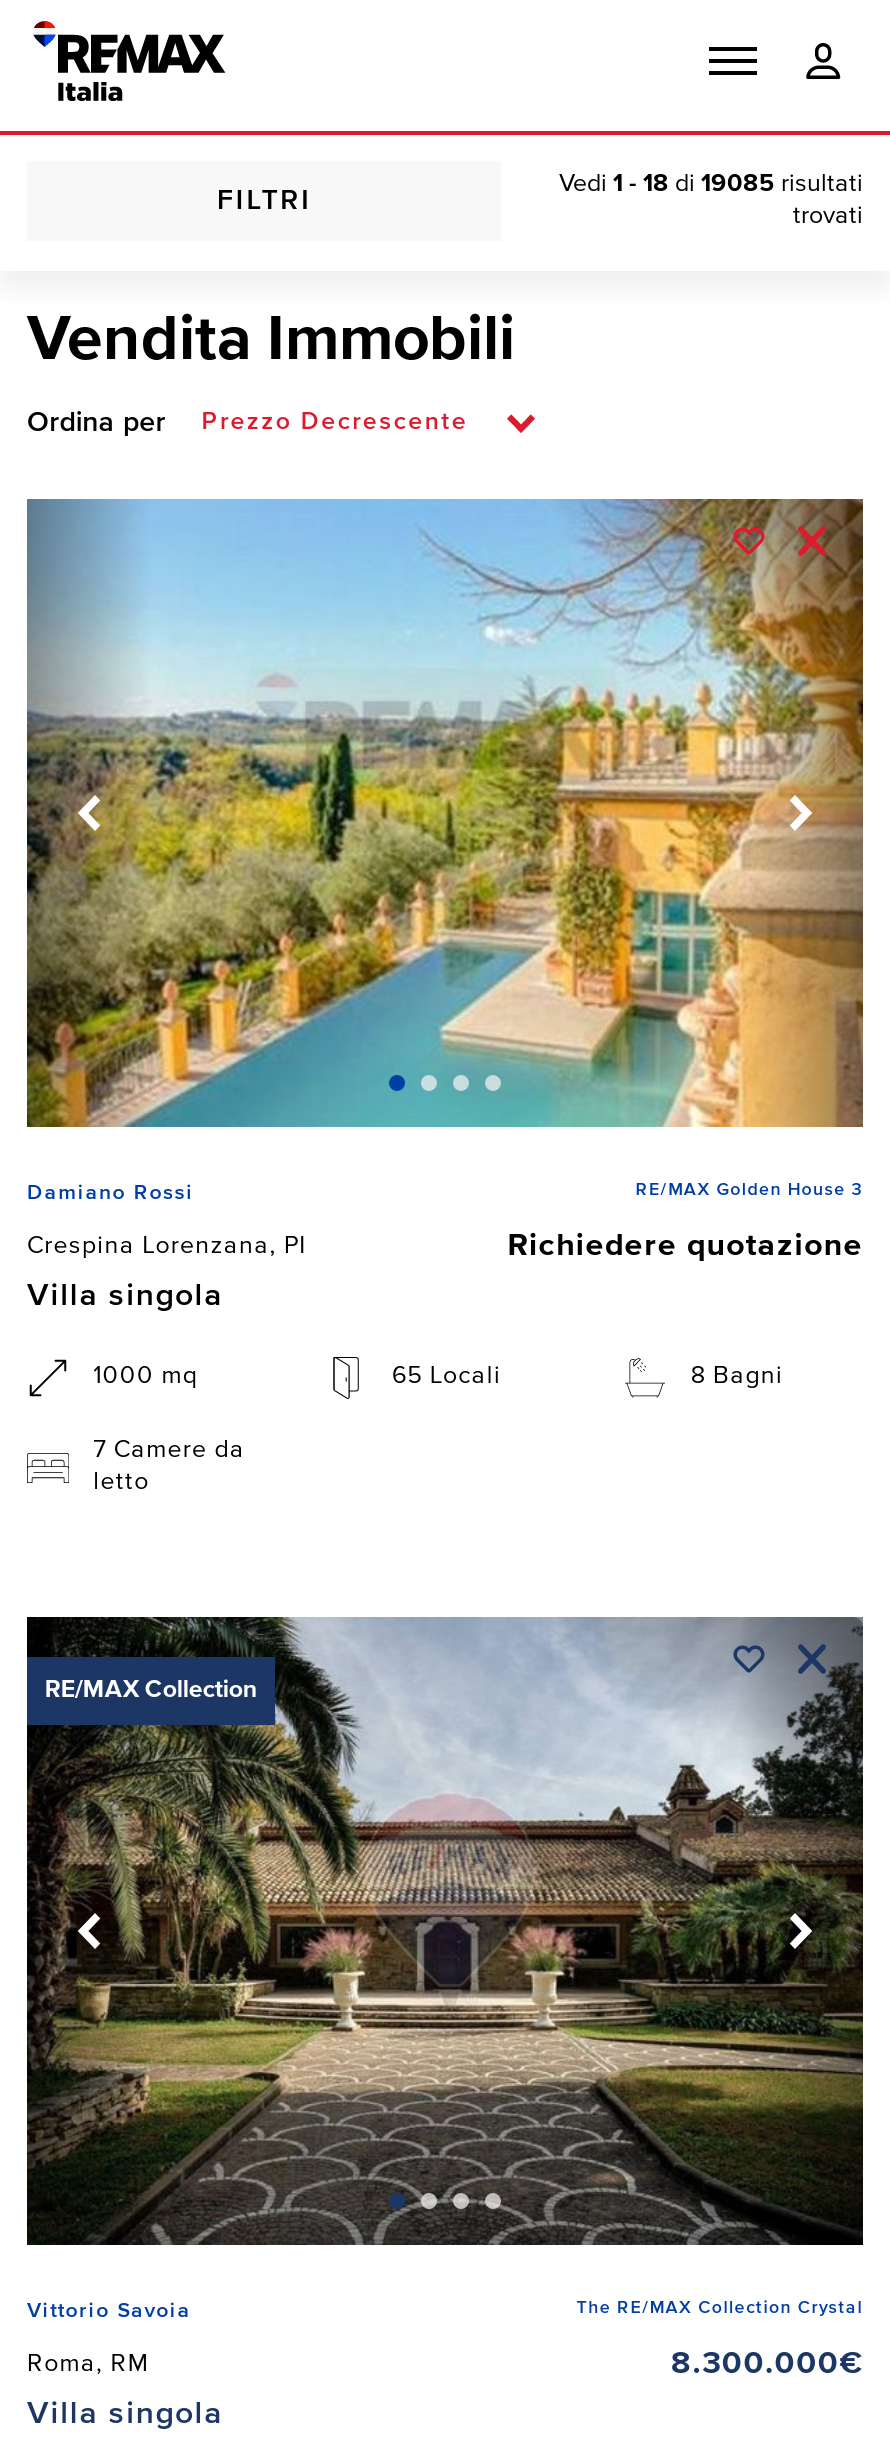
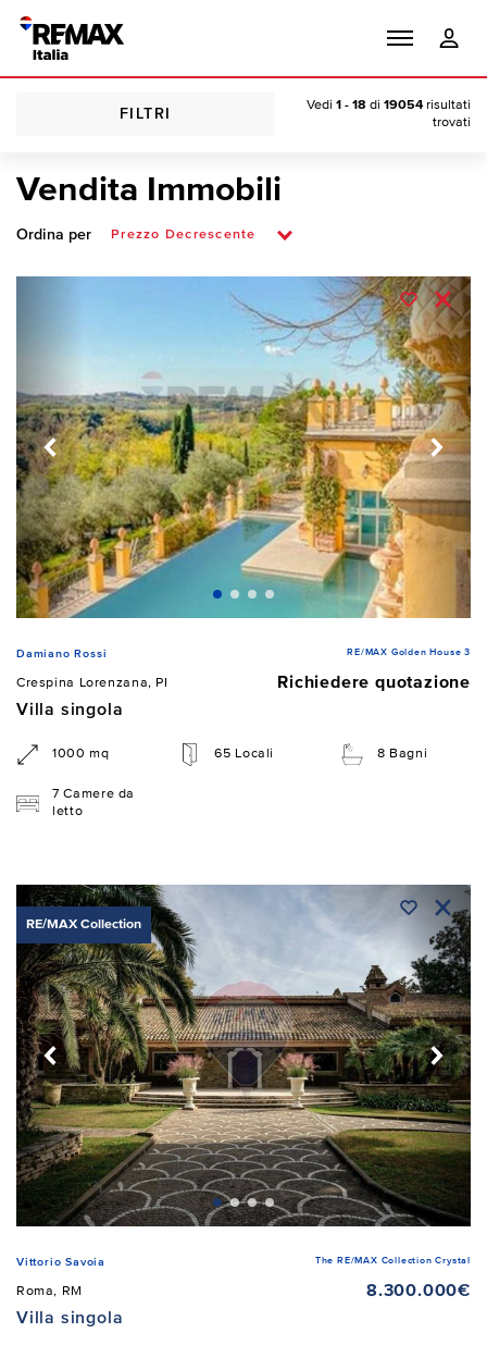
- Vedi 1 - 18 di 19085 risultati
+ Vedi 1 - 18 di 19054 risultati
